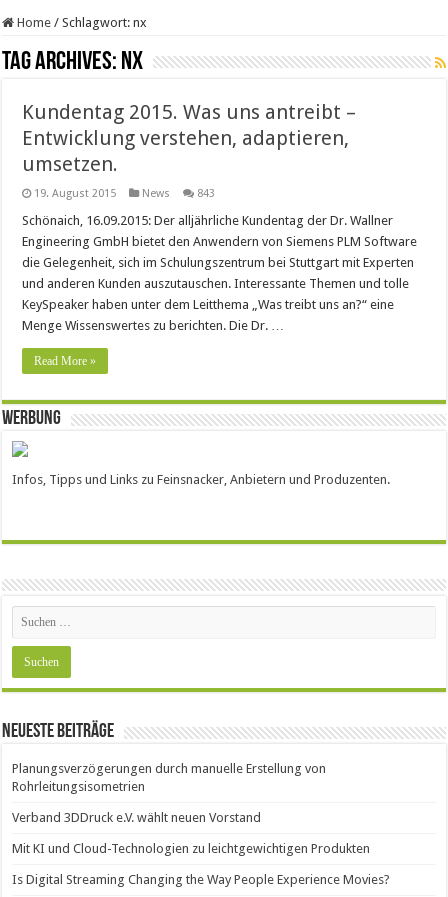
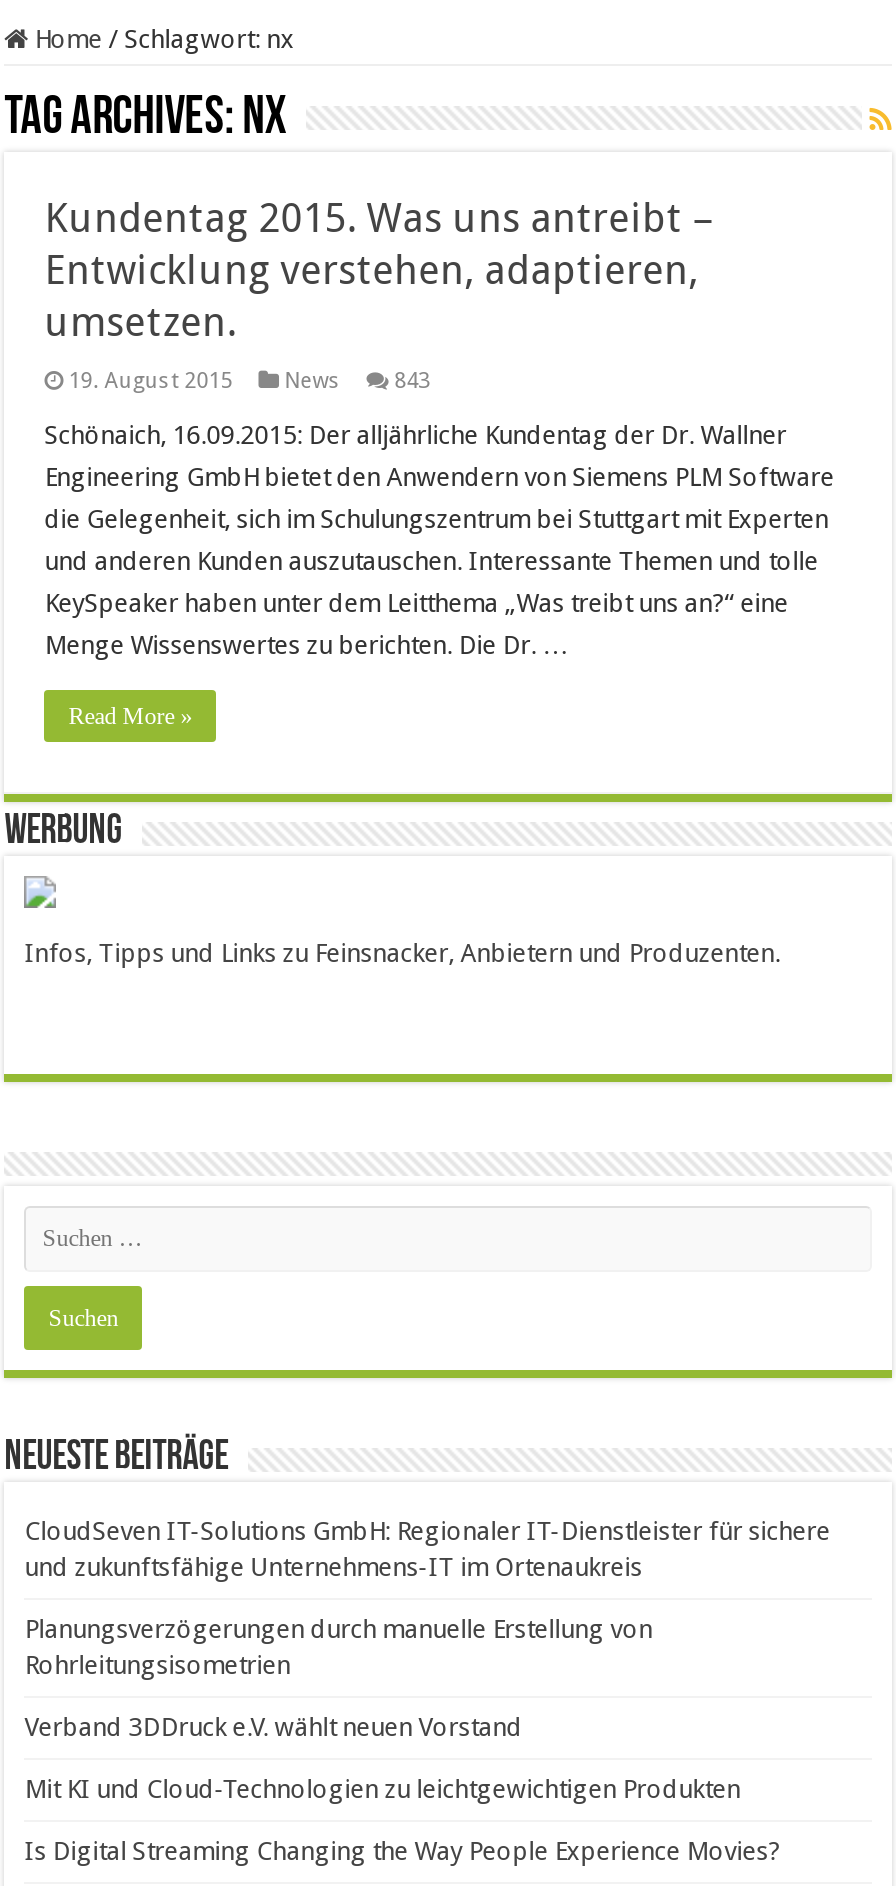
+ CloudSeven IT-Solutions GmbH: Regionaler IT-Dienstleister für sichere
+ und zukunftsfähige Unternehmens-IT im Ortenaukreis
